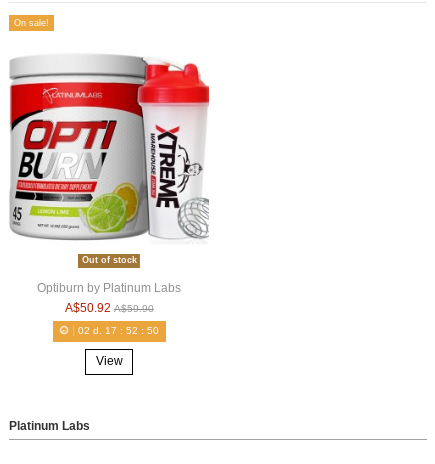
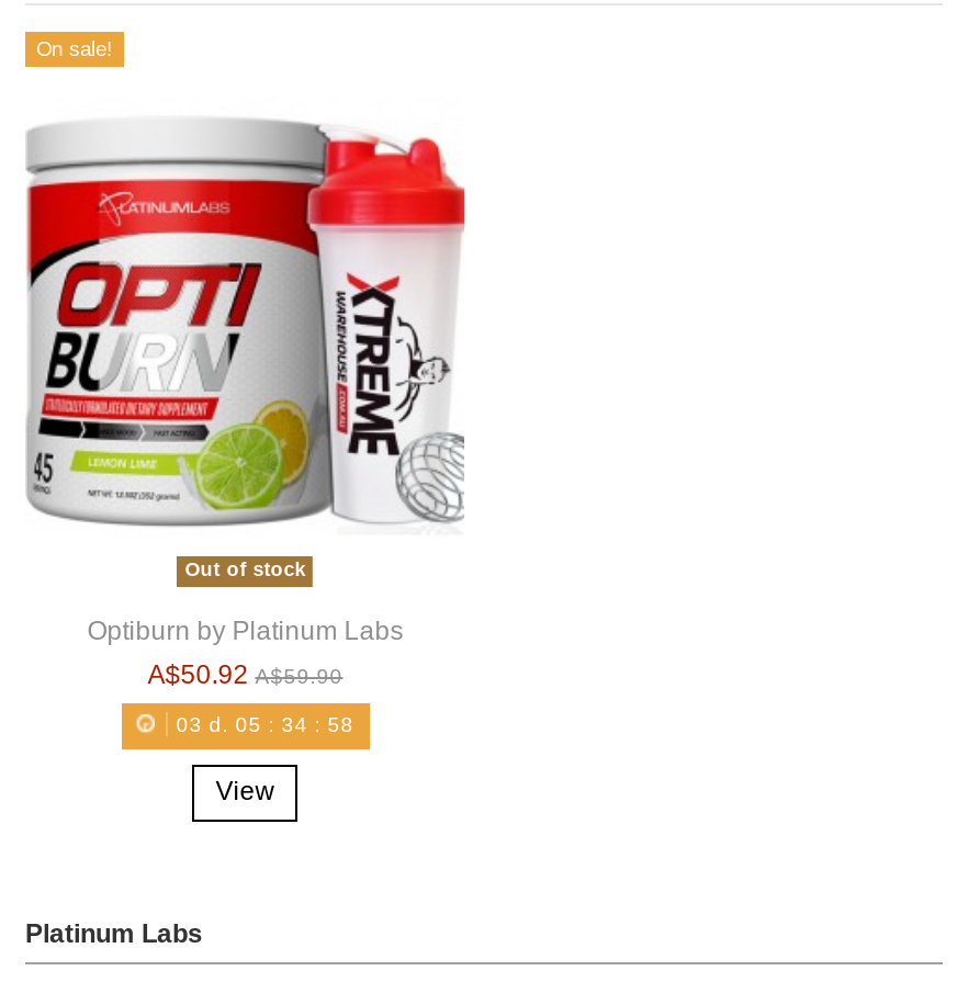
- 02 d. 17: 52: 50
+ 03 d. 05: 34: 58
